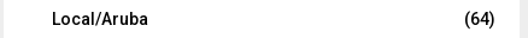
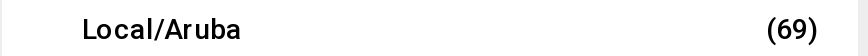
- (64)
+ (69)
